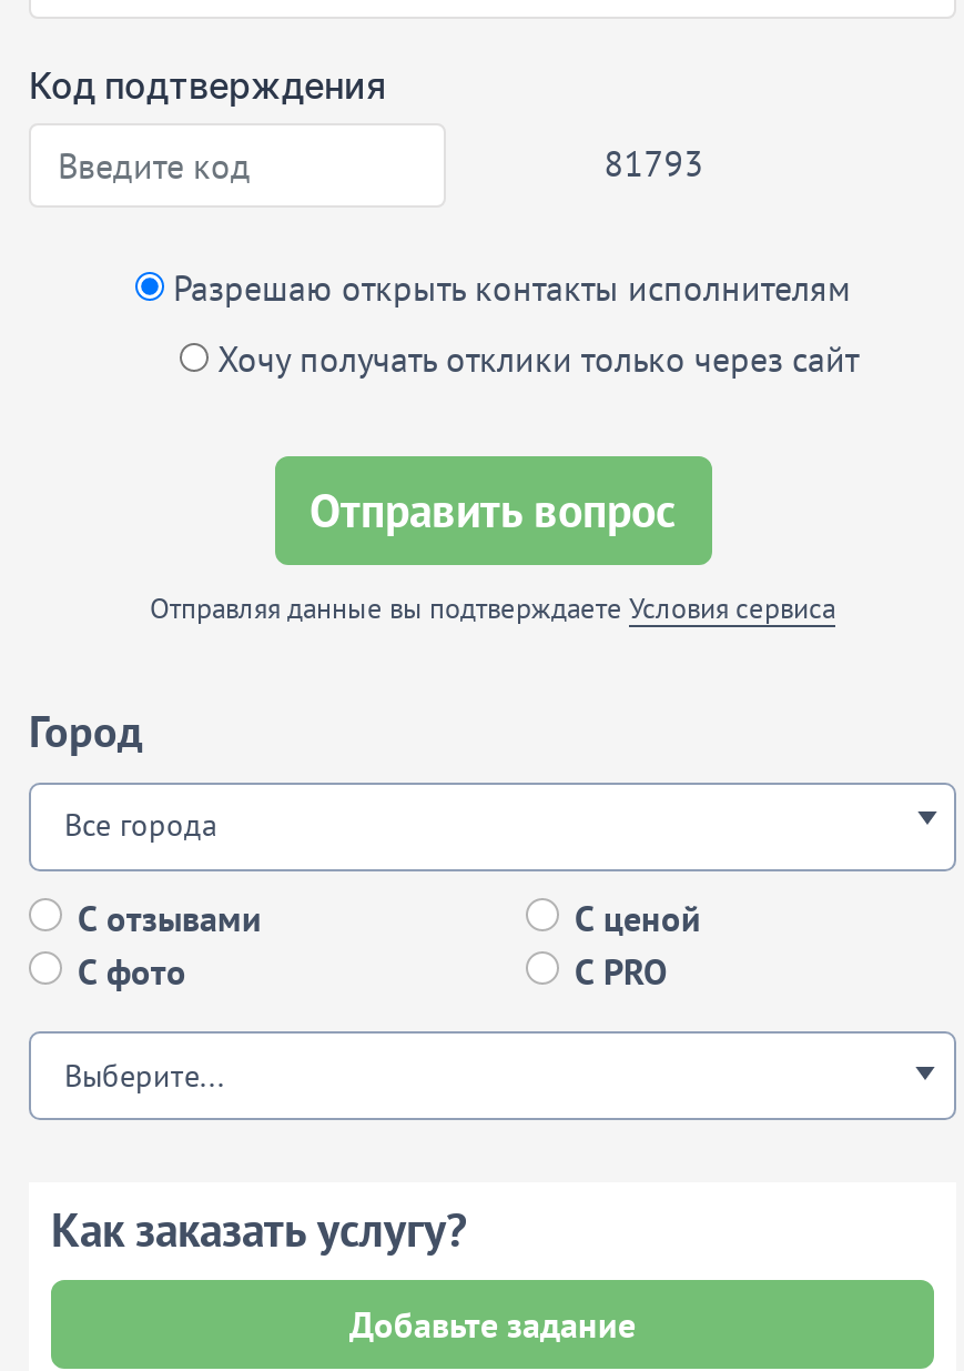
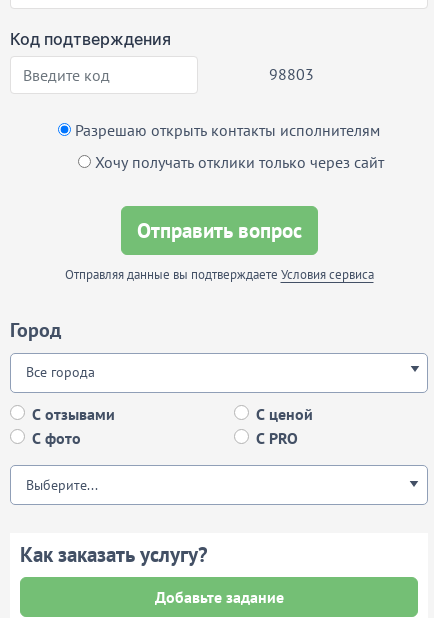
- 81793
+ 98803
